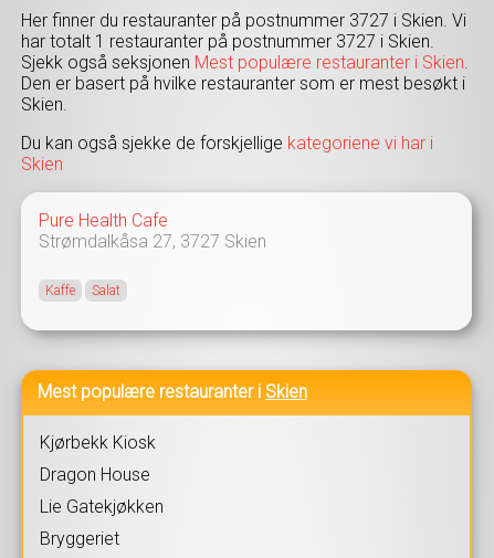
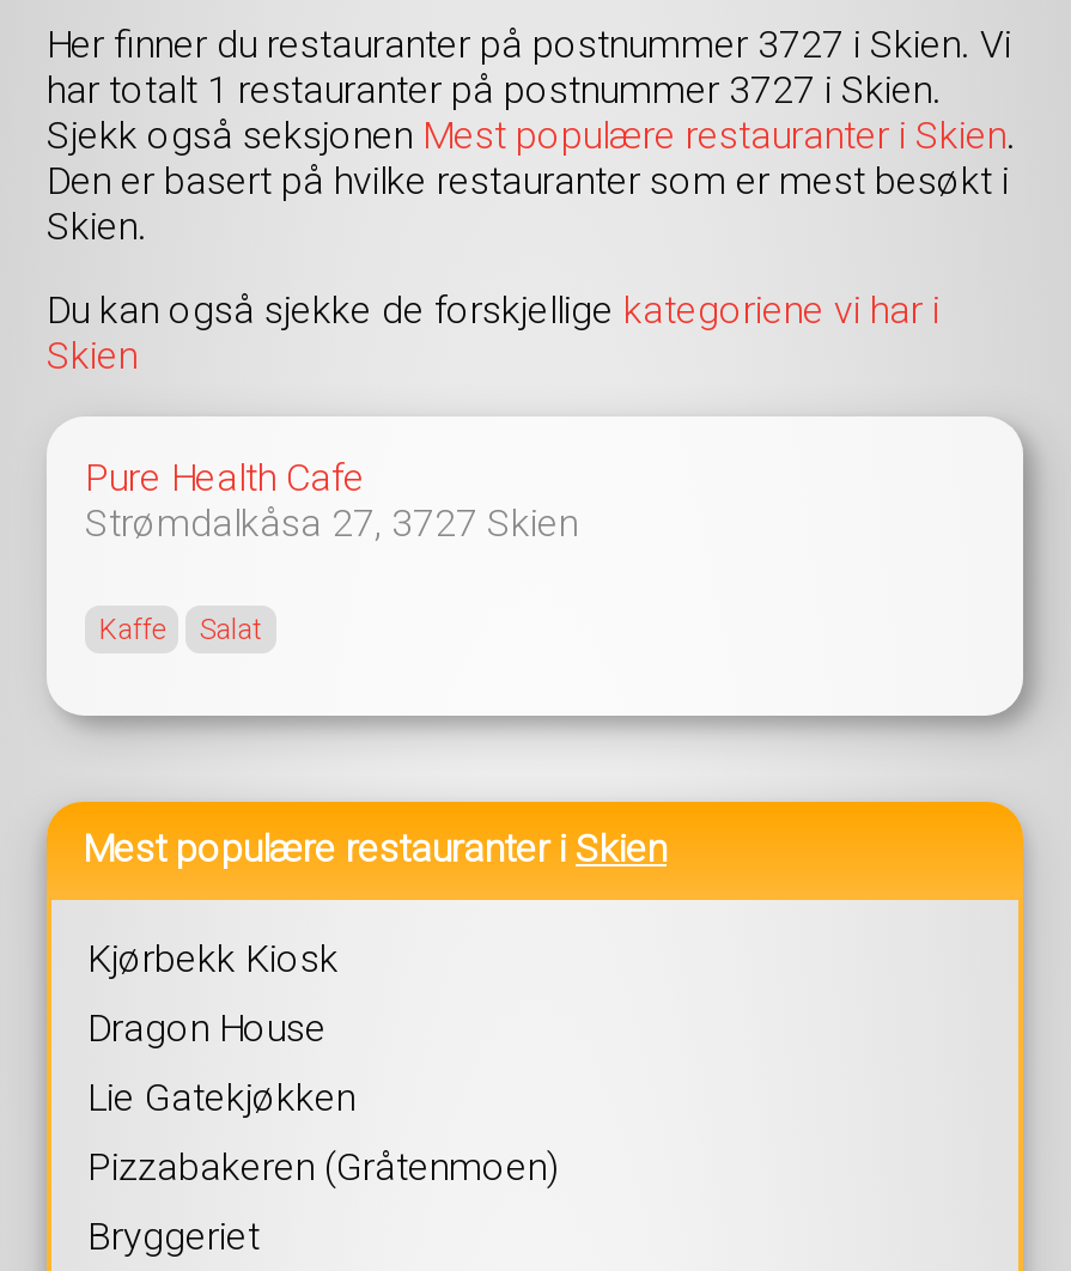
+ Pizzabakeren (Gråtenmoen)
